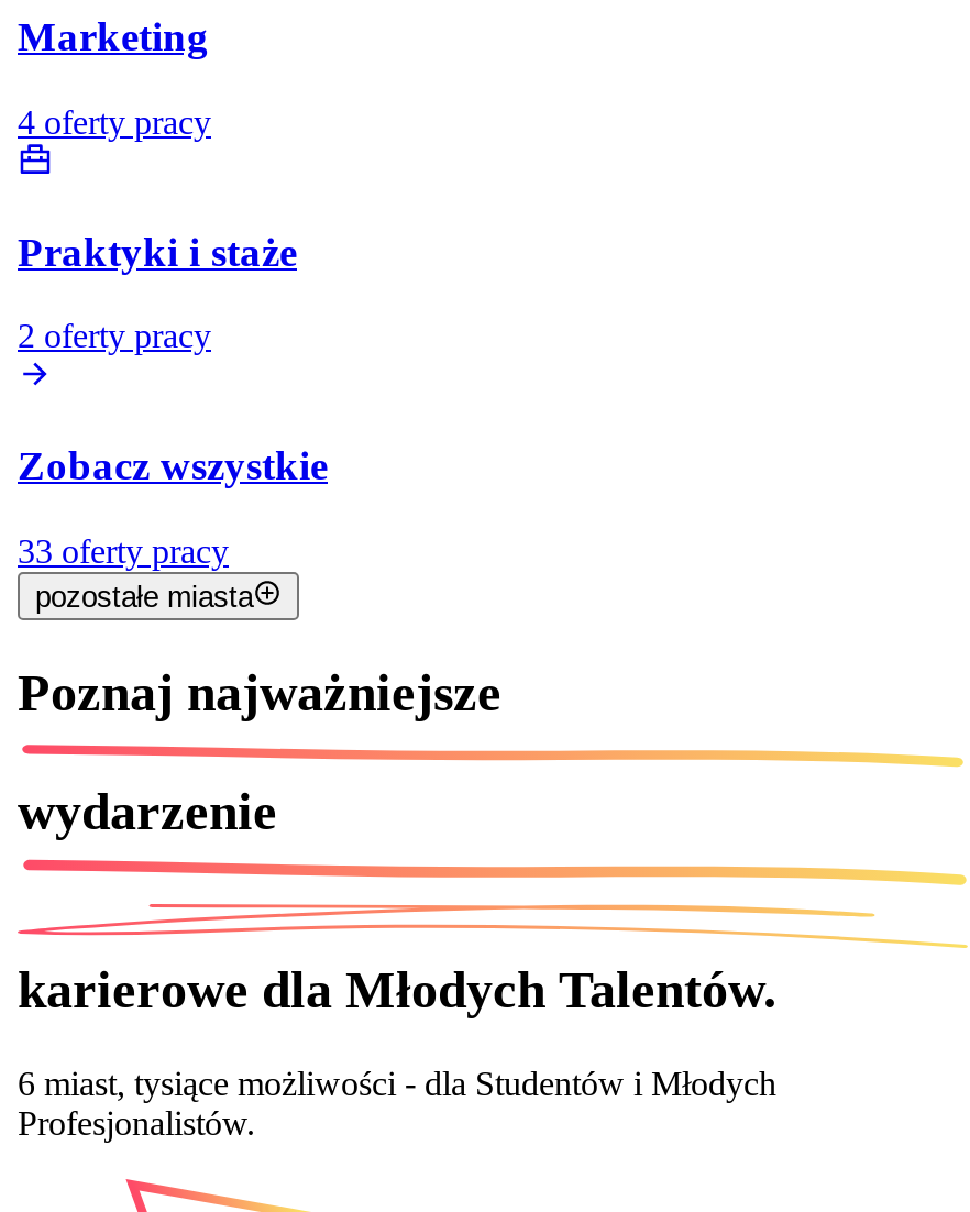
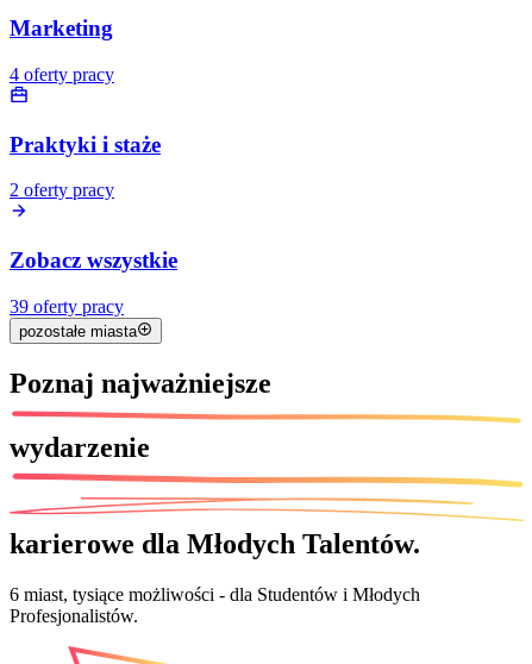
- 33 oferty pracy
+ 39 oferty pracy
